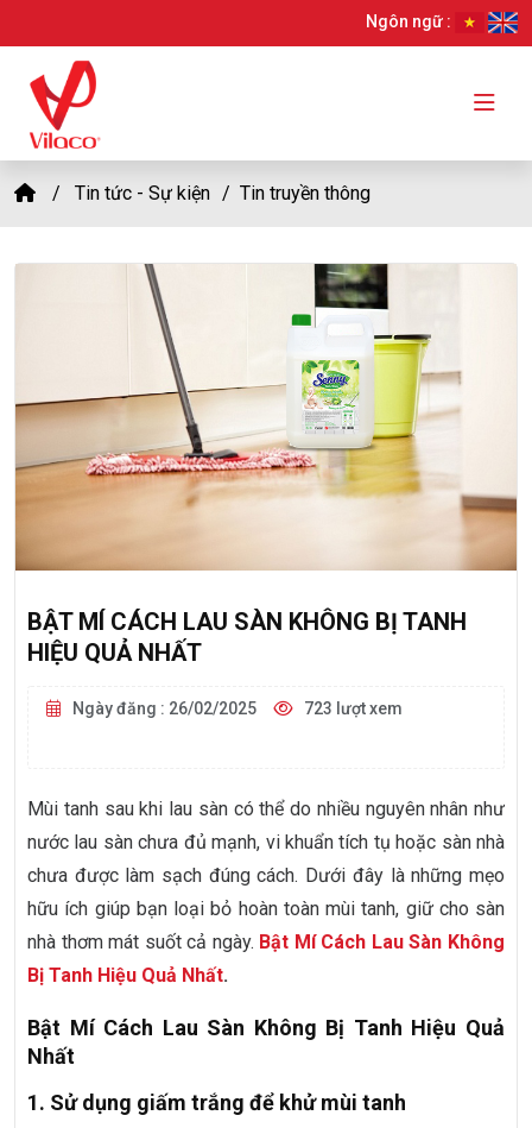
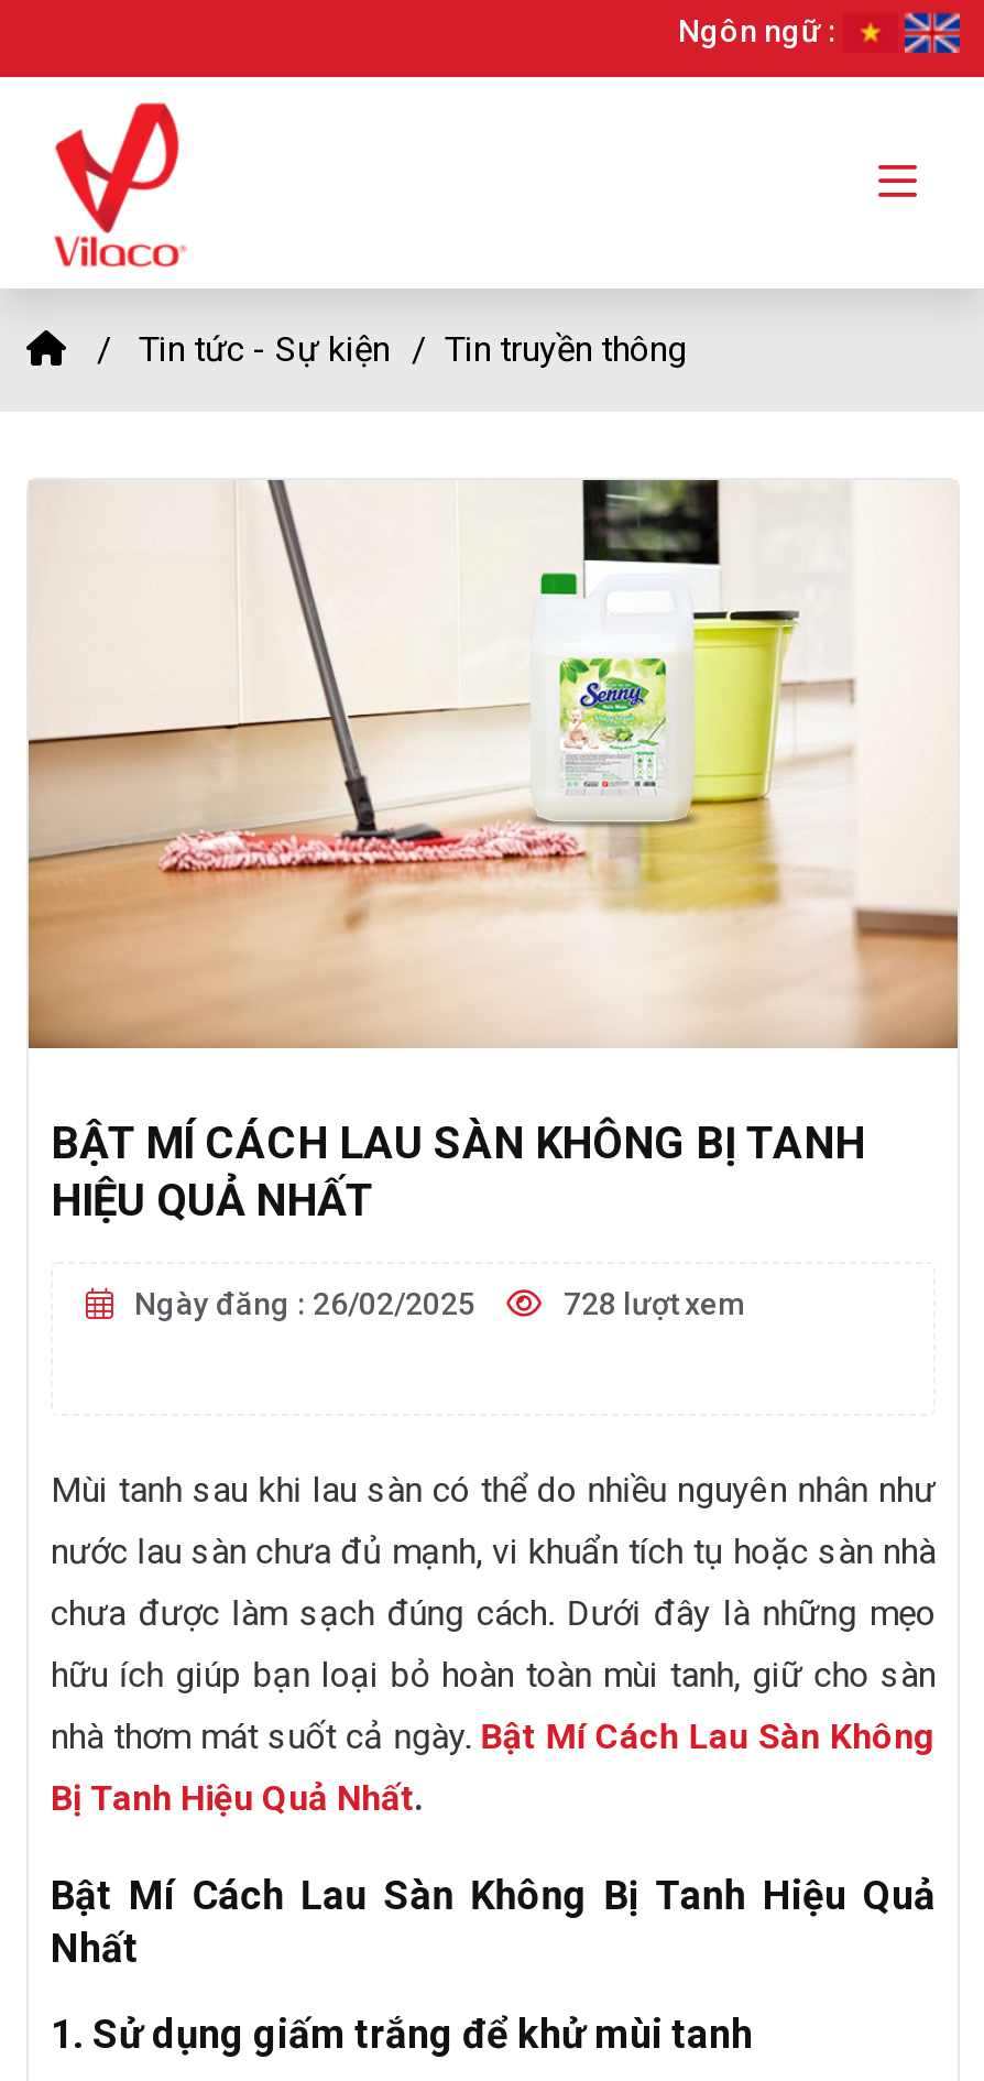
- 723 lượt xem
+ 728 lượt xem
